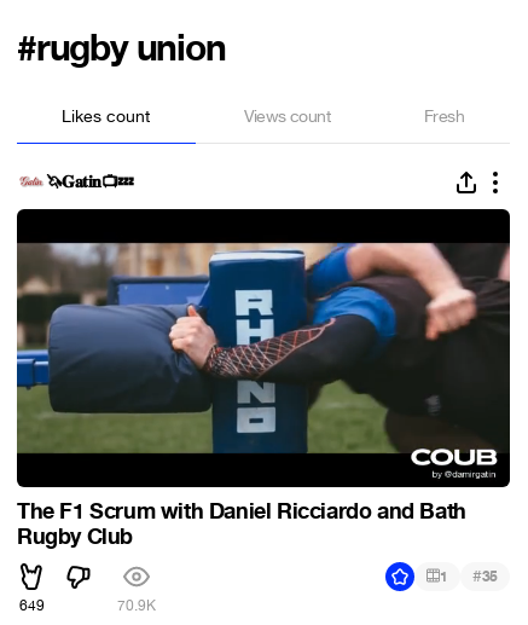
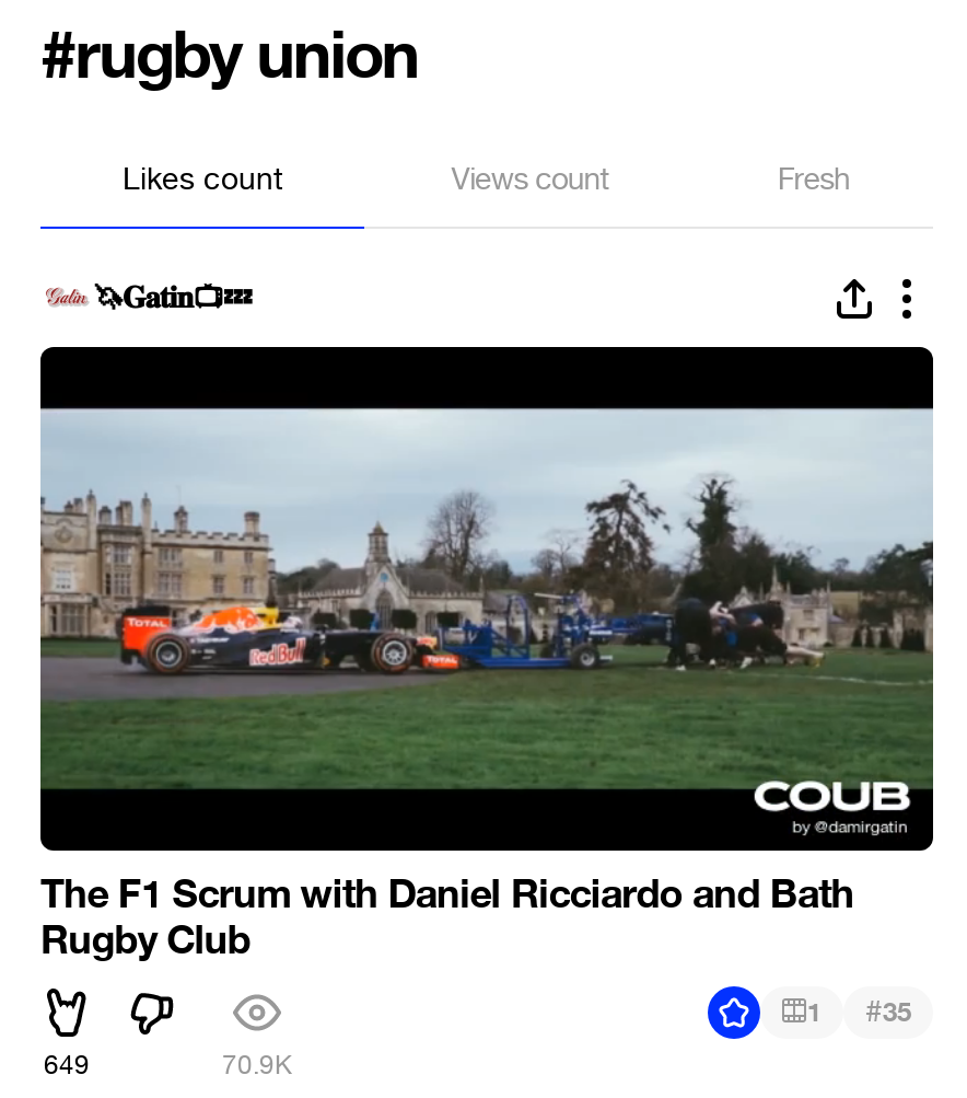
- [image]
+ [image]
